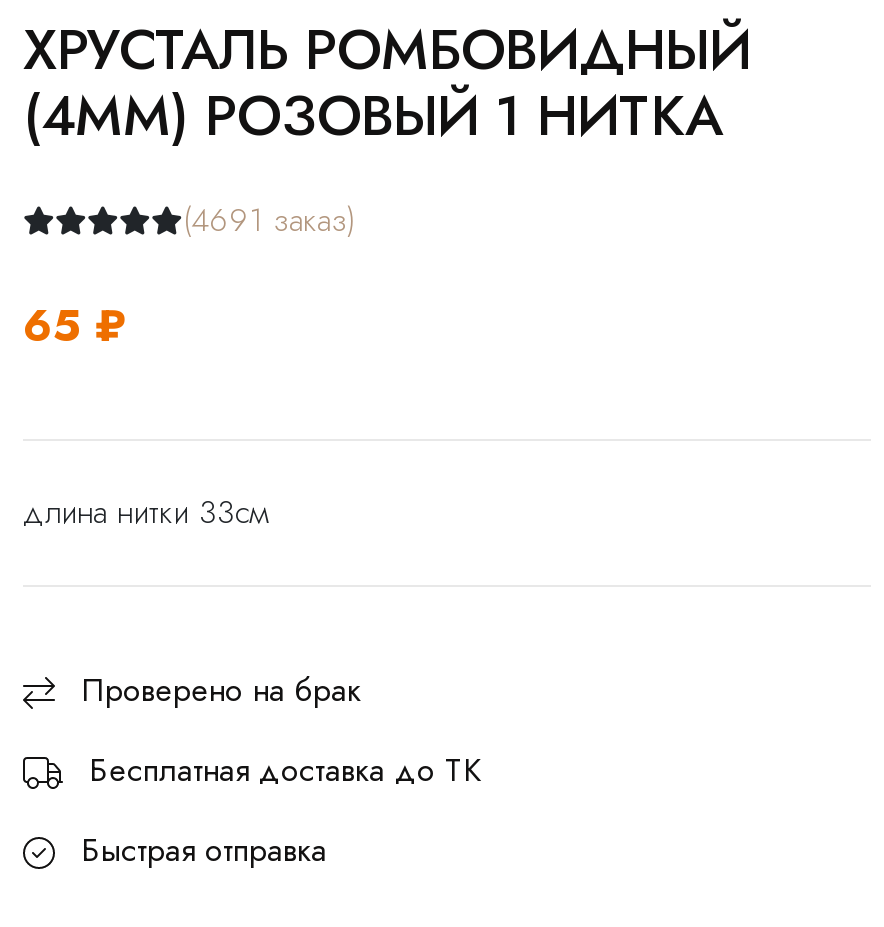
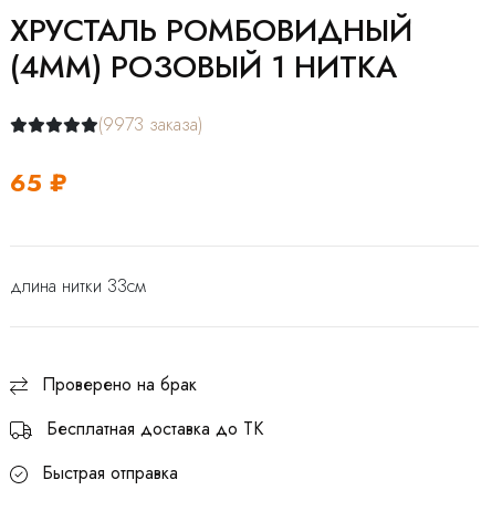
- (4691 заказ)
+ (9973 заказа)
